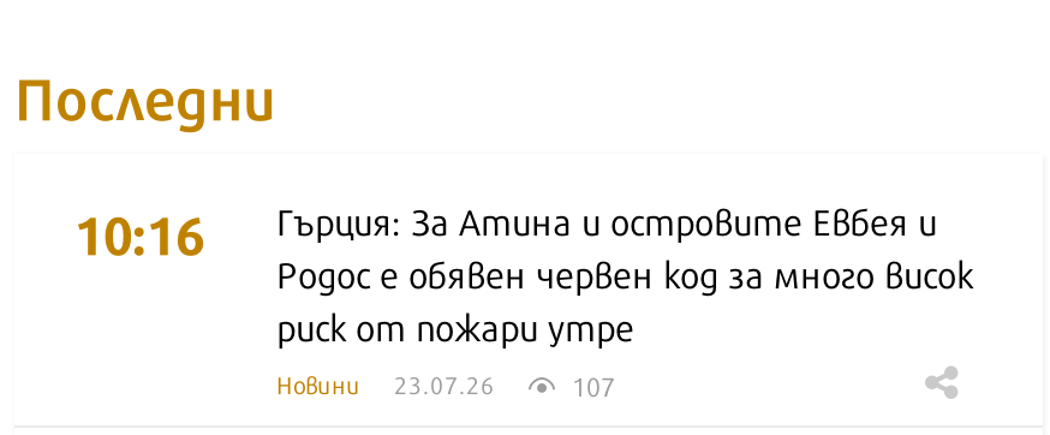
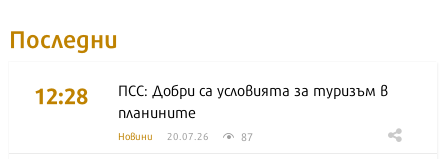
- 10:16
- Гърция: За Атина и островите Евбея и
- Родос е обявен червен код за много висок
- риск от пожари утре
+ 12:28
+ ПСС: Добри са условията за туризъм в
+ планините

- 23.07.26
- 107
+ 20.07.26
+ 87
